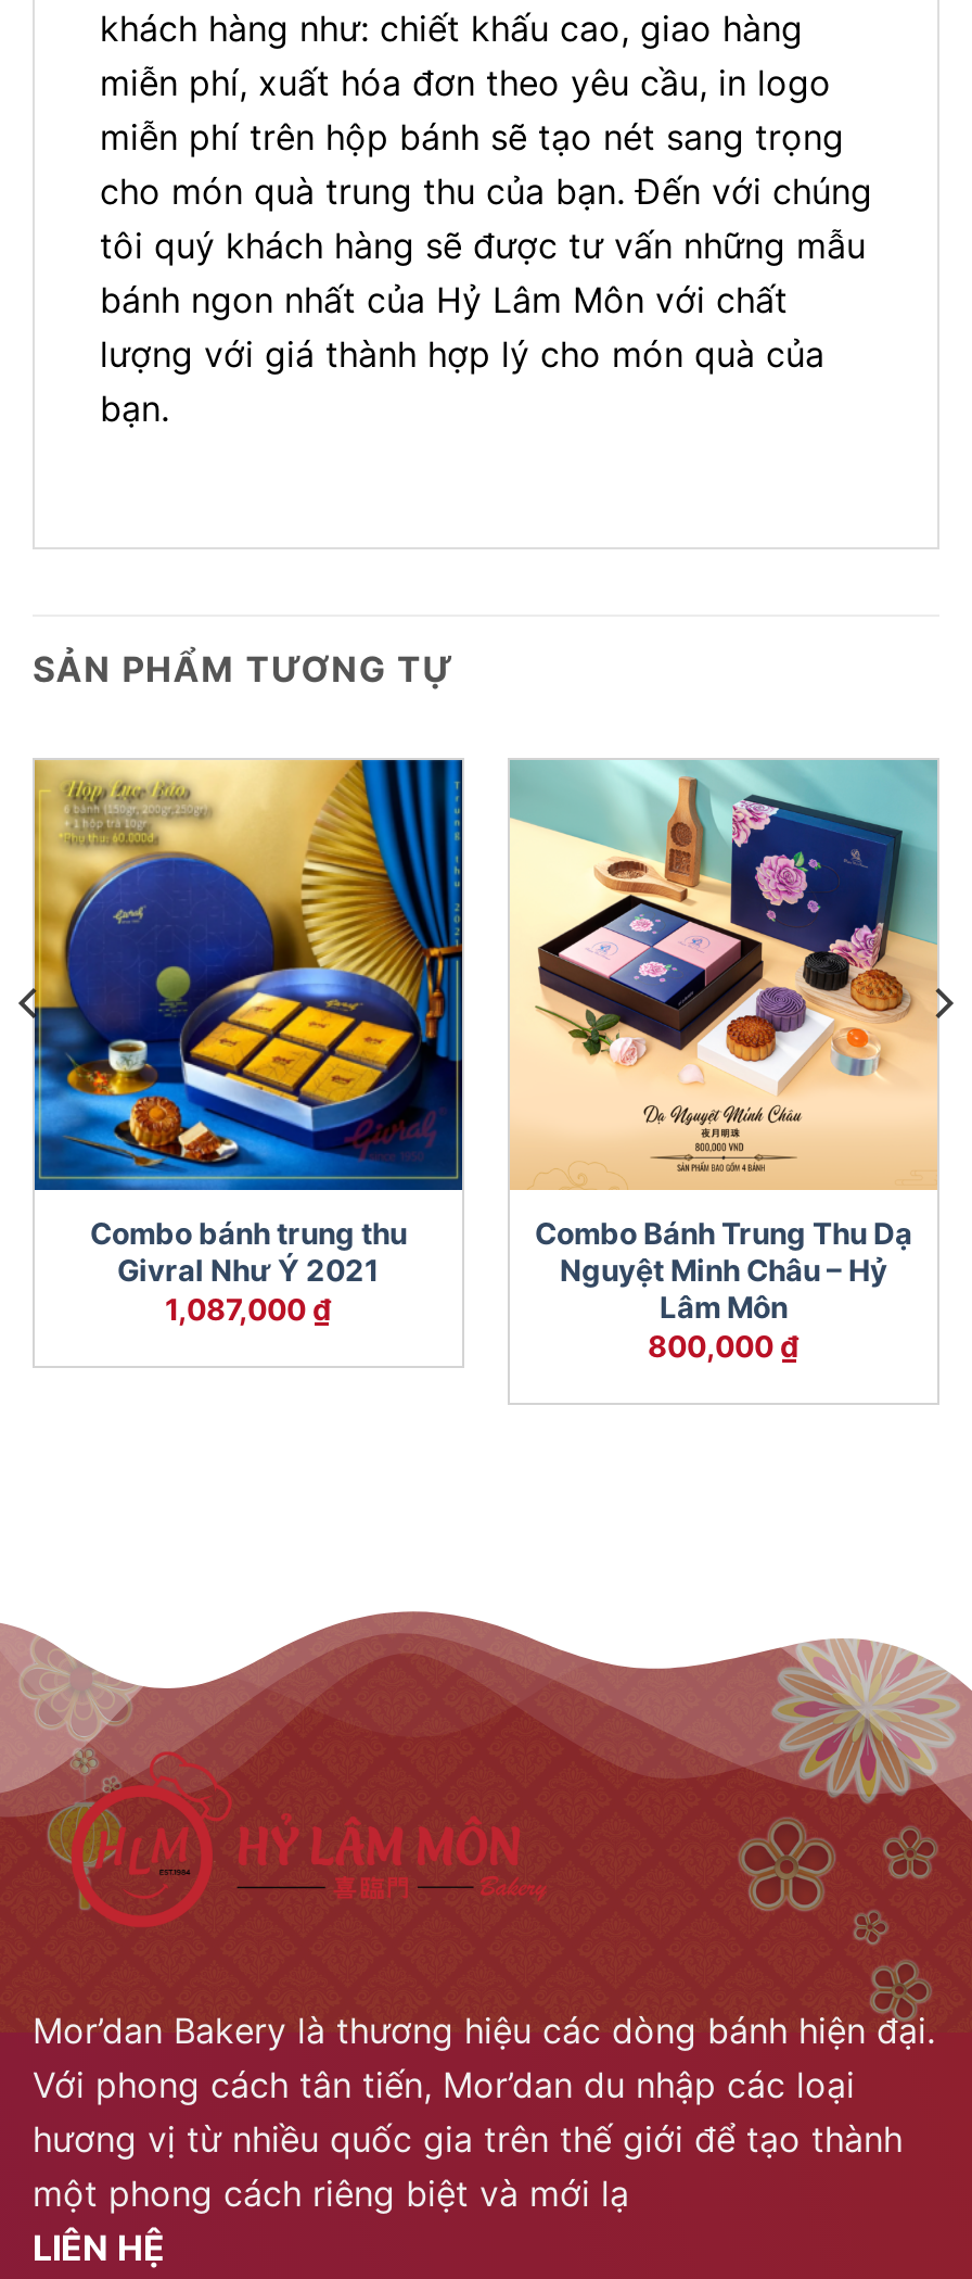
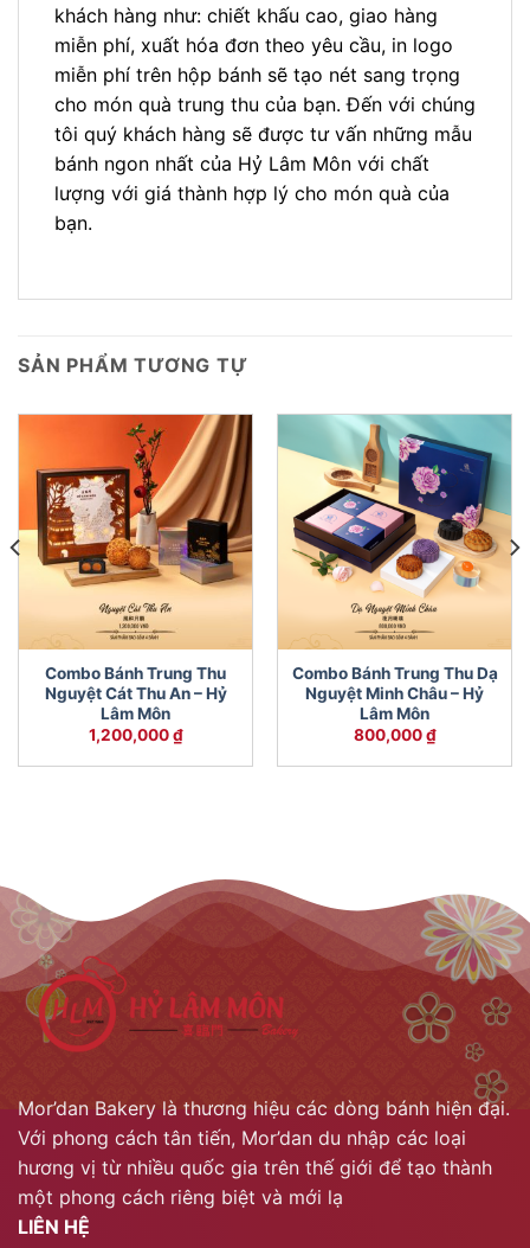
- [image]
- Combo bánh trung thu
- Givral Như Ý 2021
- 1,087,000 ₫
+ [image]
+ Combo Bánh Trung Thu
+ Nguyệt Cát Thu An – Hỷ
+ Lâm Môn
+ 1,200,000 ₫
